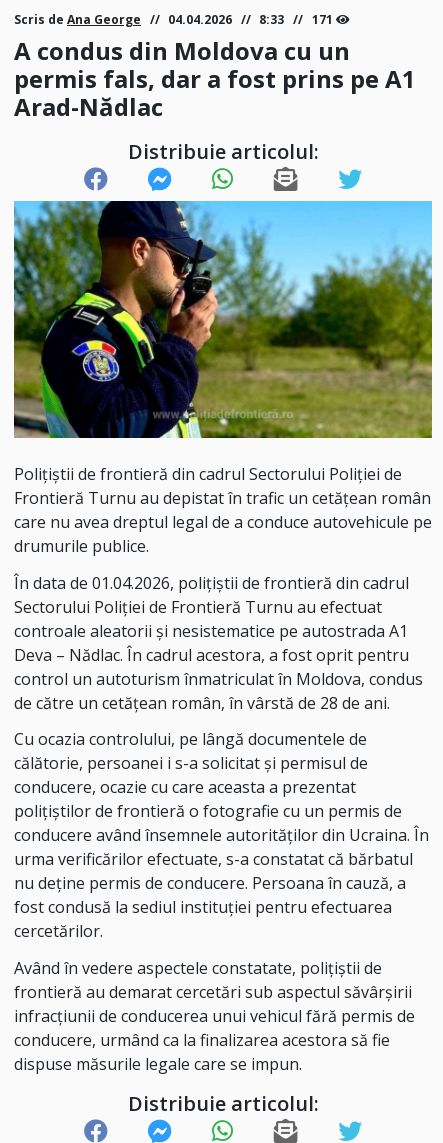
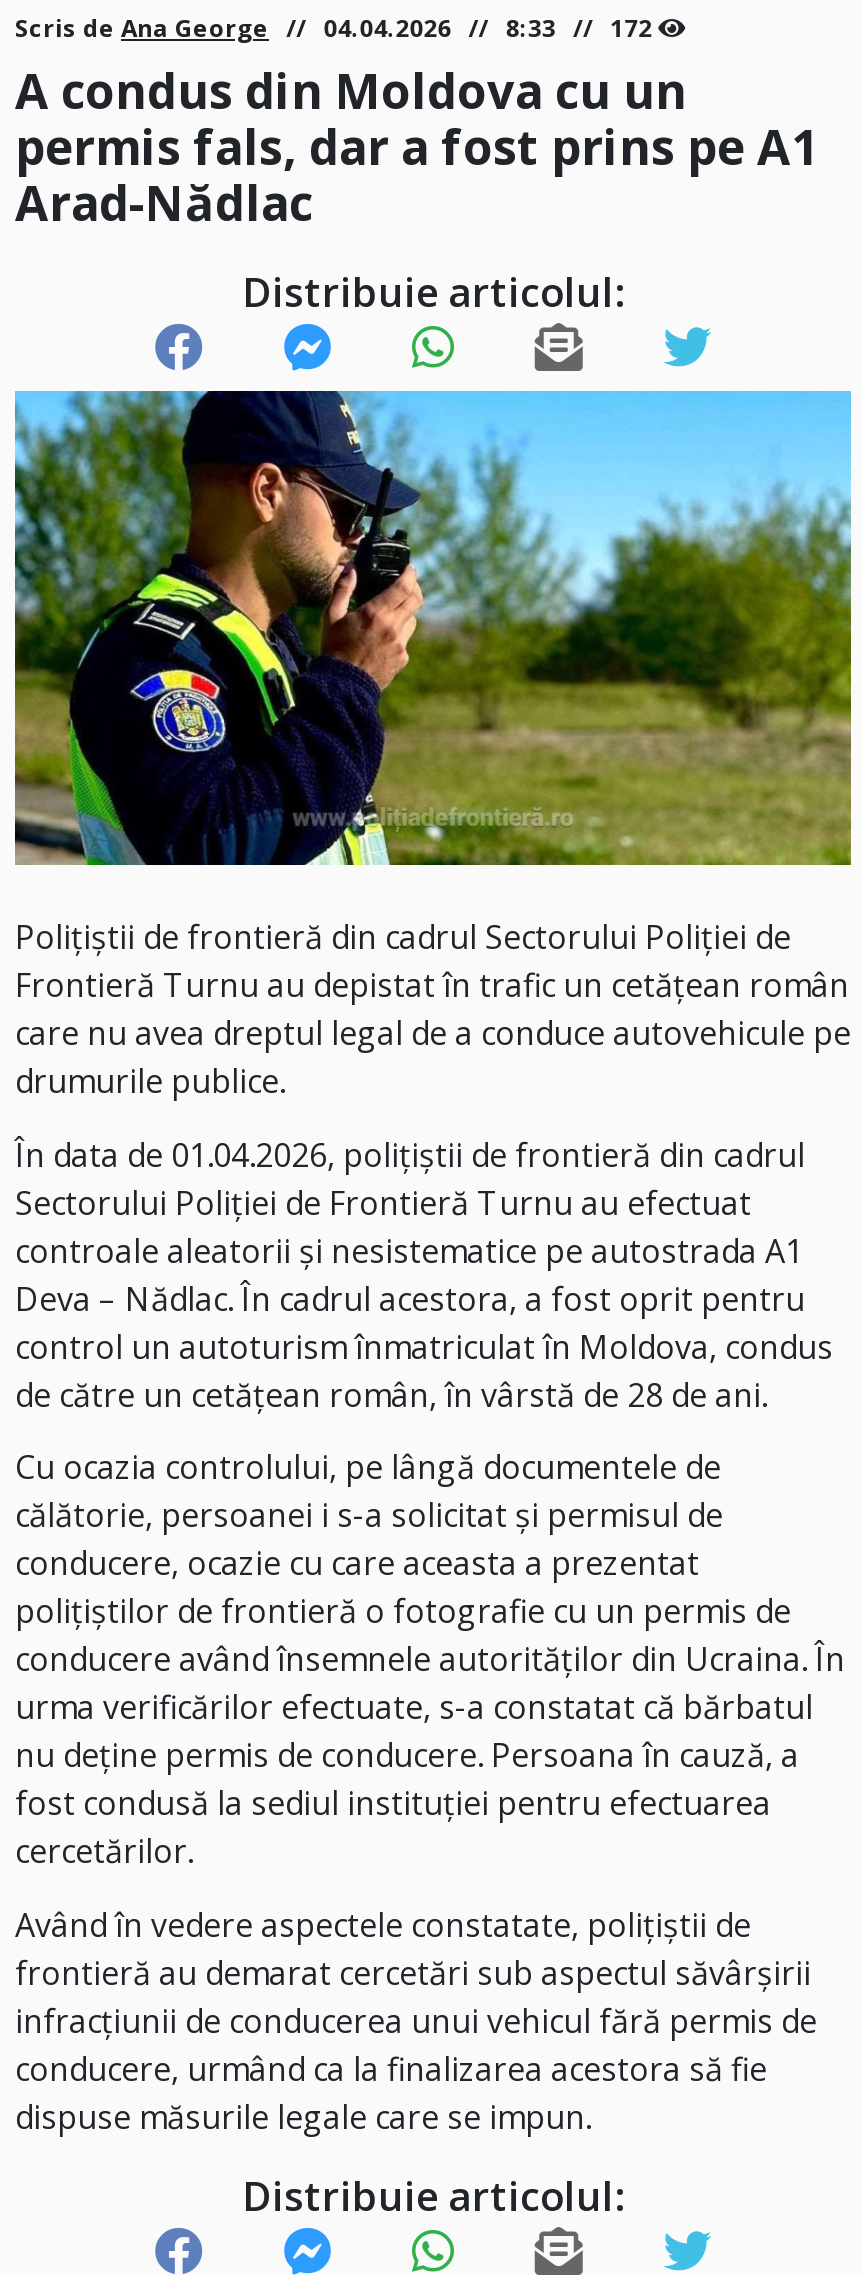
- Scris de Ana George 04.04.2026 8:33 171
+ Scris de Ana George 04.04.2026 8:33 172
